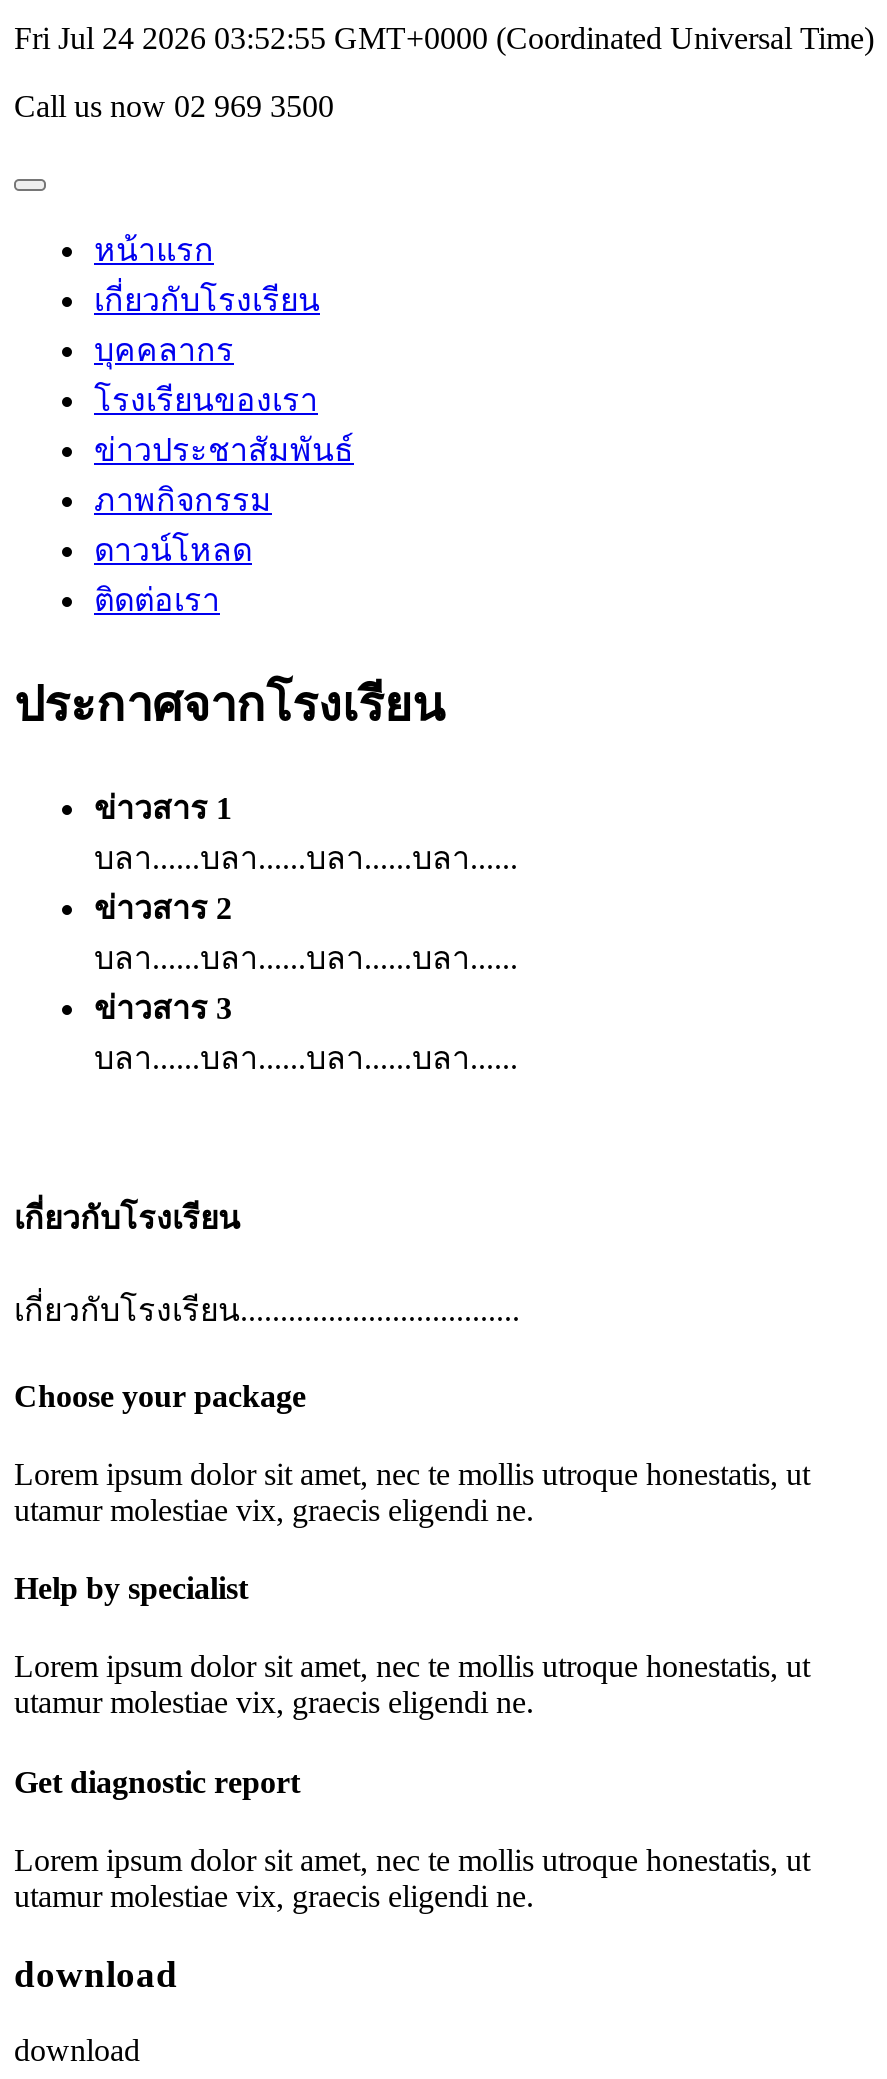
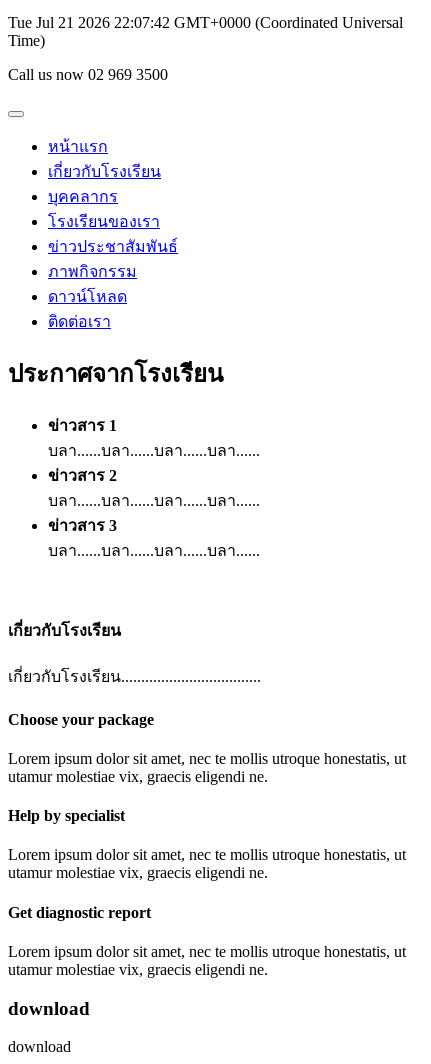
- Fri Jul 24 2026 03:52:55 GMT+0000 (Coordinated Universal Time)
+ Tue Jul 21 2026 22:07:42 GMT+0000 (Coordinated Universal
+ Time)
